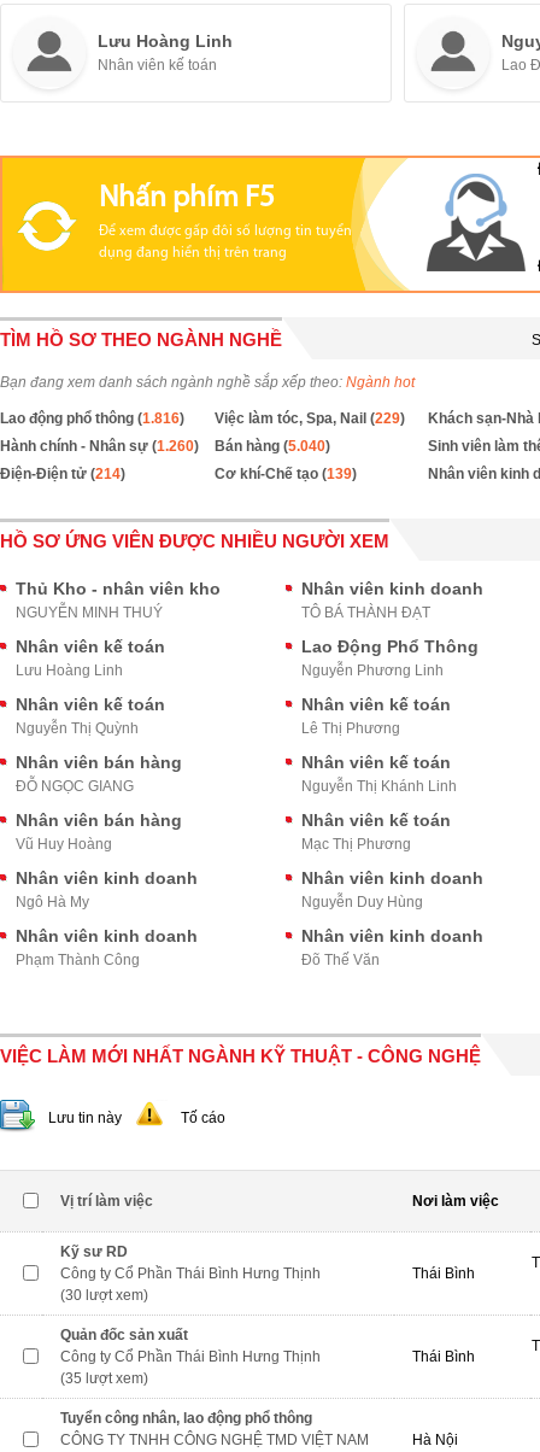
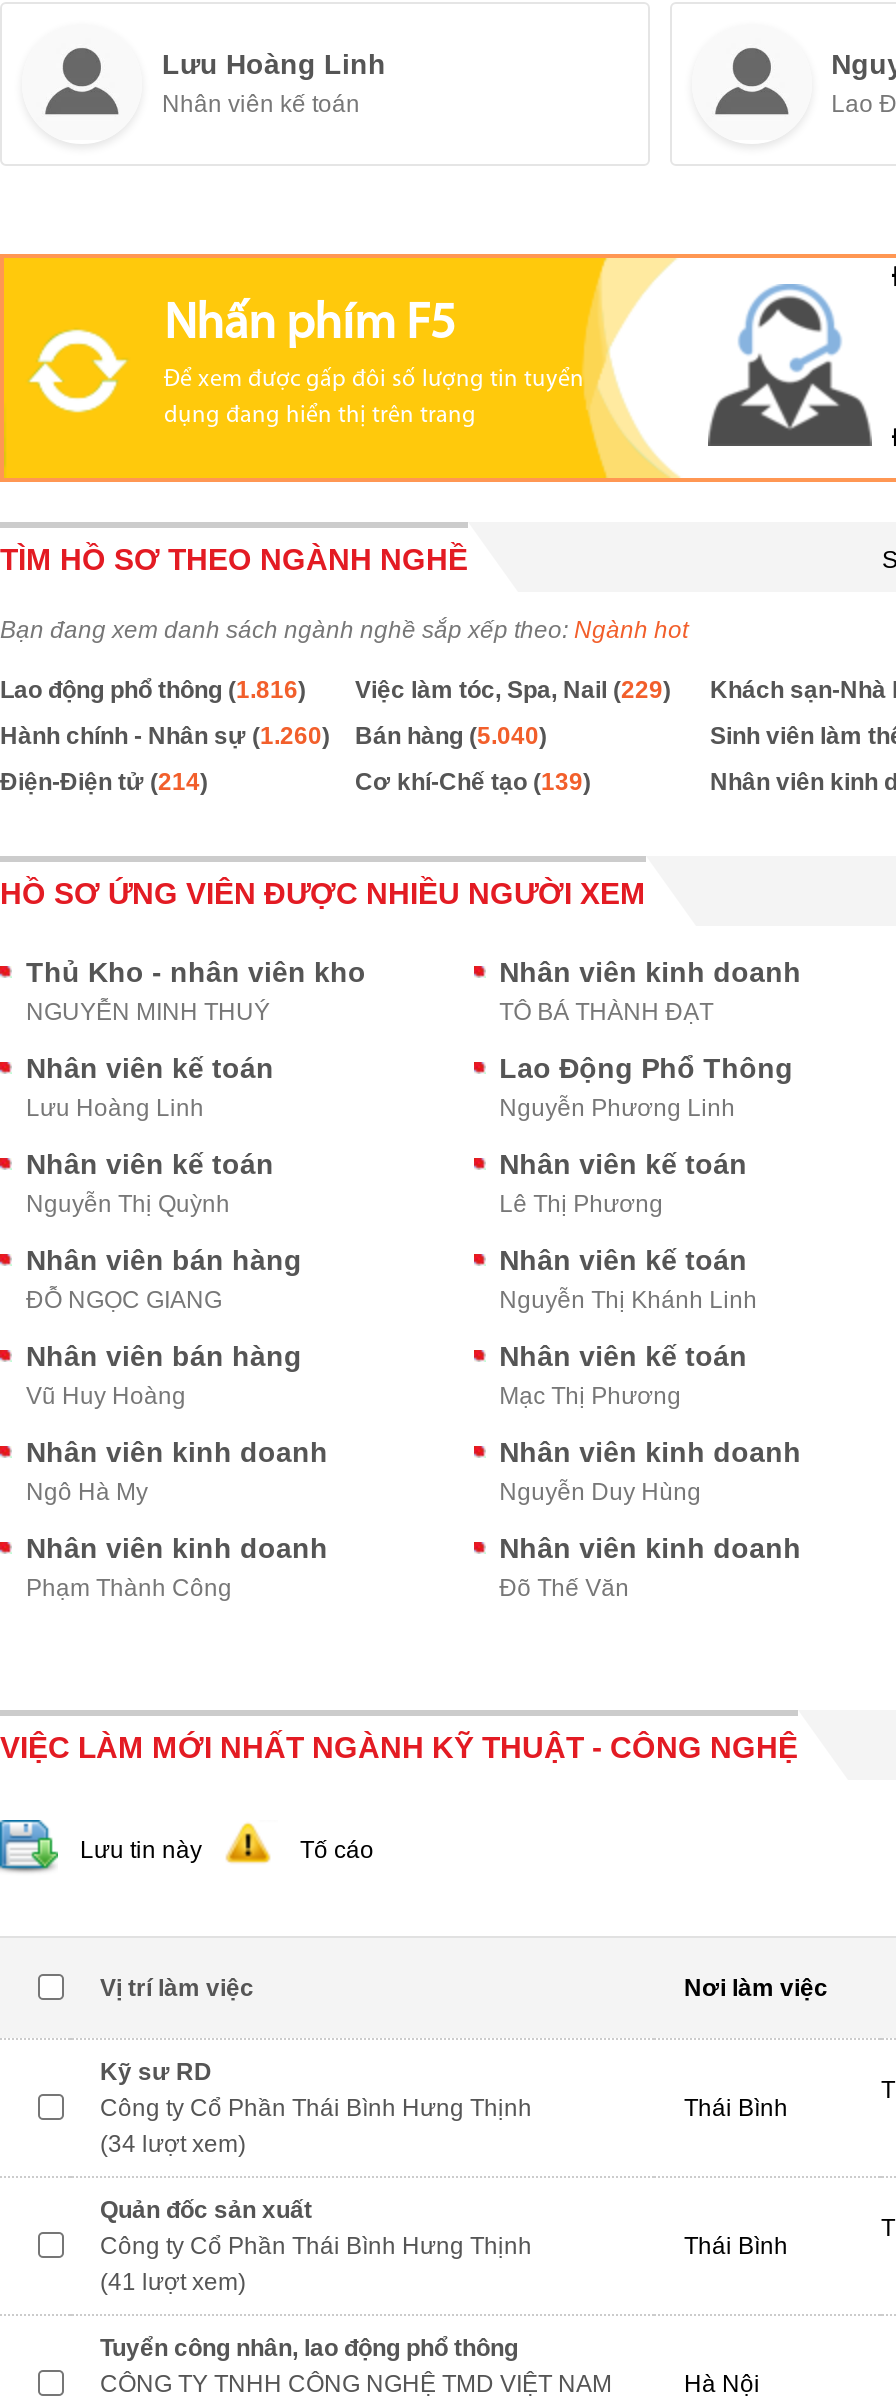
- (30 lượt xem)
+ (34 lượt xem)

- (35 lượt xem)
+ (41 lượt xem)
